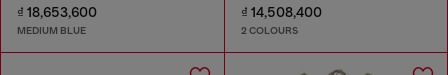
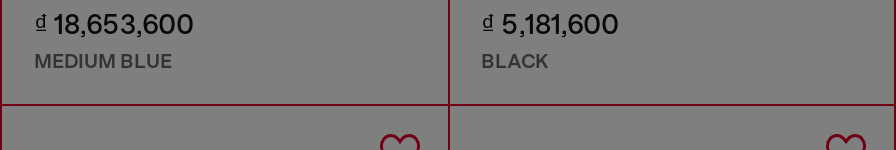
- ₫ 14,508,400
- 2 COLOURS
+ ₫ 5,181,600
+ BLACK
